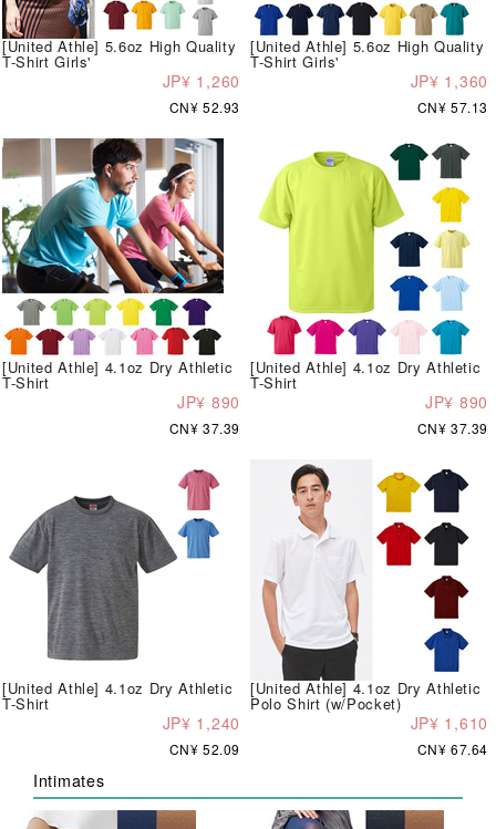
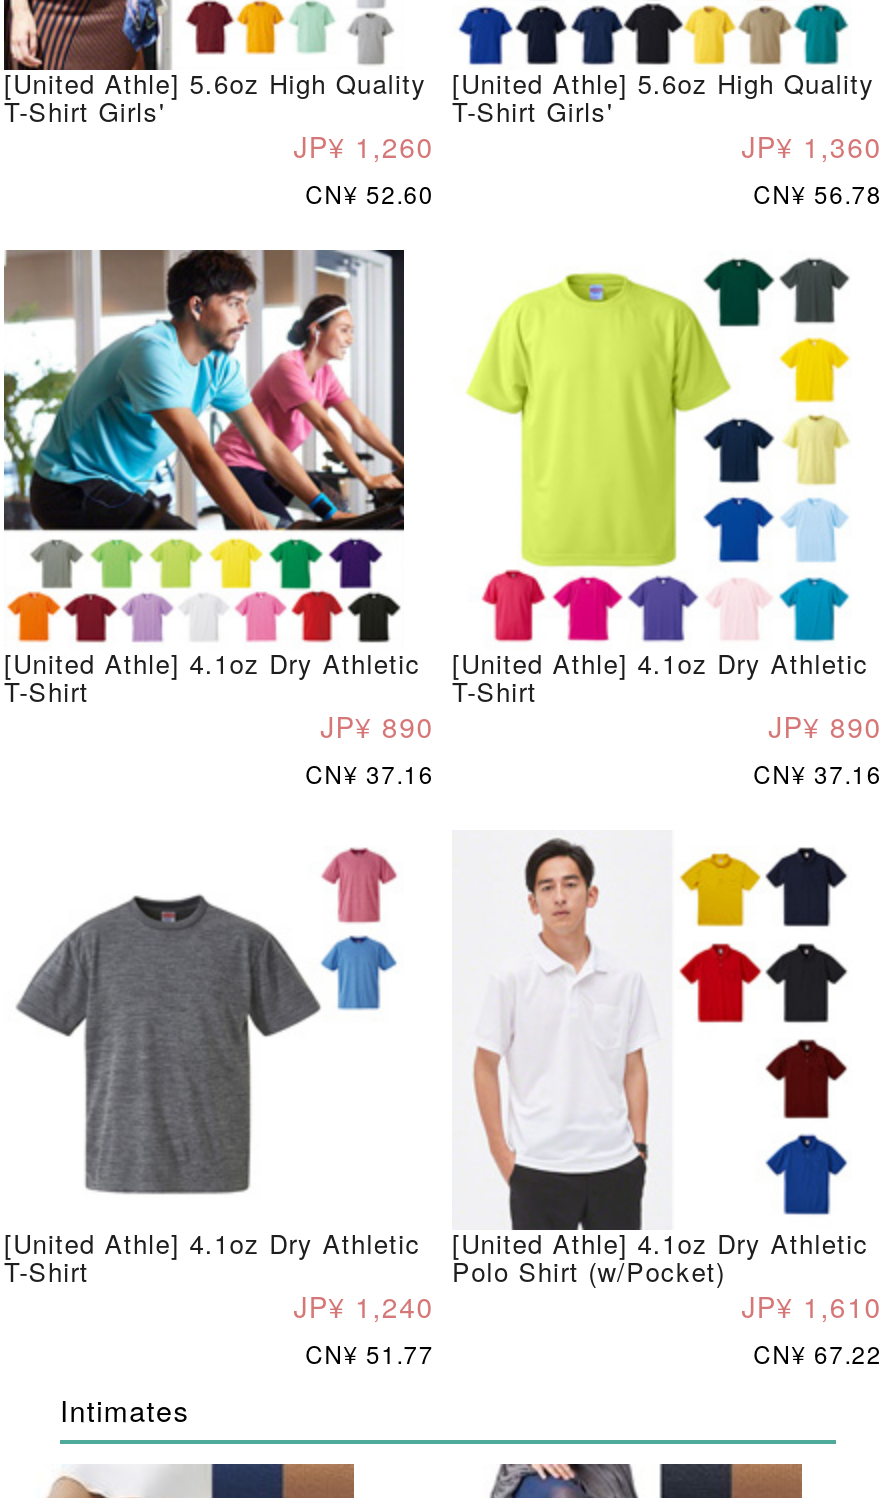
- CN¥ 52.93
+ CN¥ 52.60

- CN¥ 57.13
+ CN¥ 56.78

- CN¥ 37.39
+ CN¥ 37.16

- CN¥ 37.39
+ CN¥ 37.16

- CN¥ 52.09
+ CN¥ 51.77

- CN¥ 67.64
+ CN¥ 67.22
